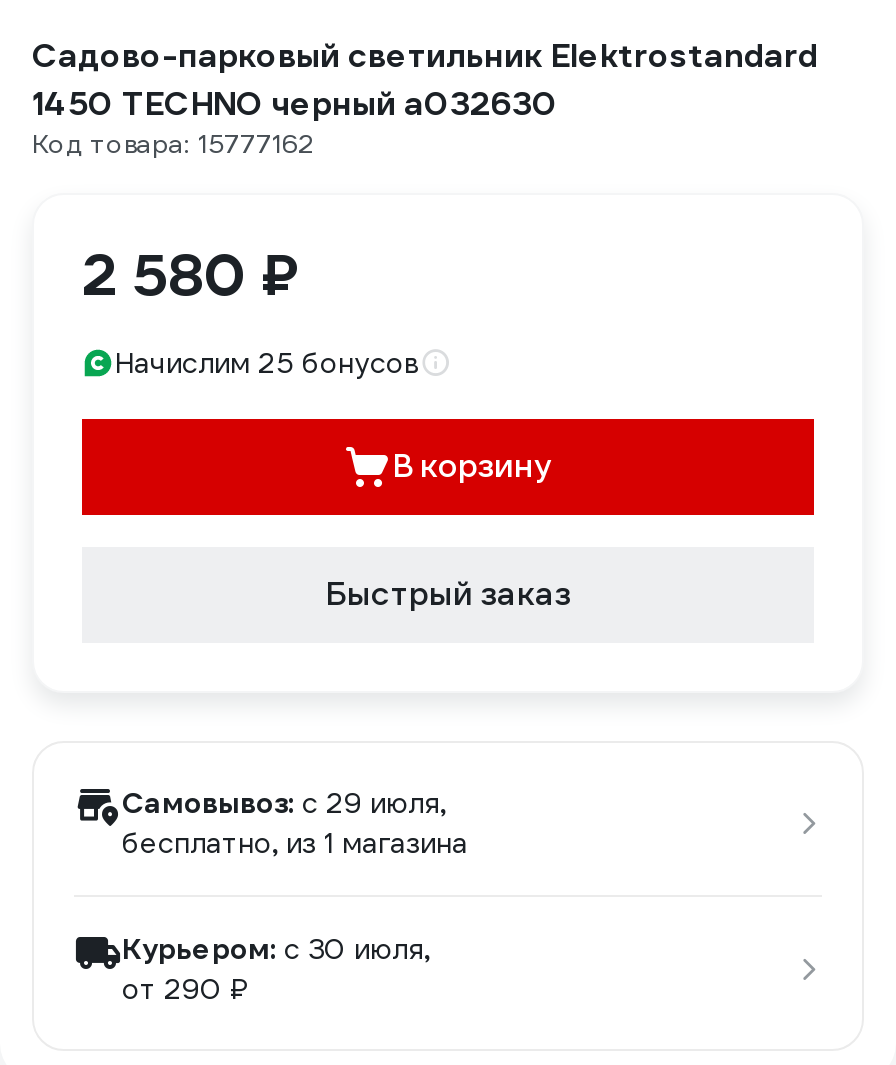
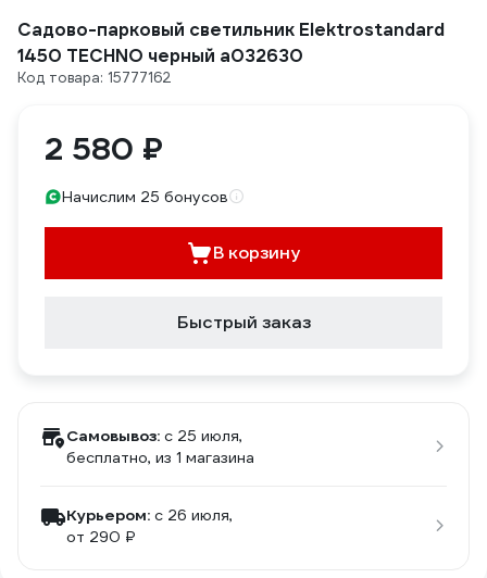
- Самовывоз: c 29 июля,
+ Самовывоз: c 25 июля,

- Курьером: c 30 июля,
+ Курьером: c 26 июля,
